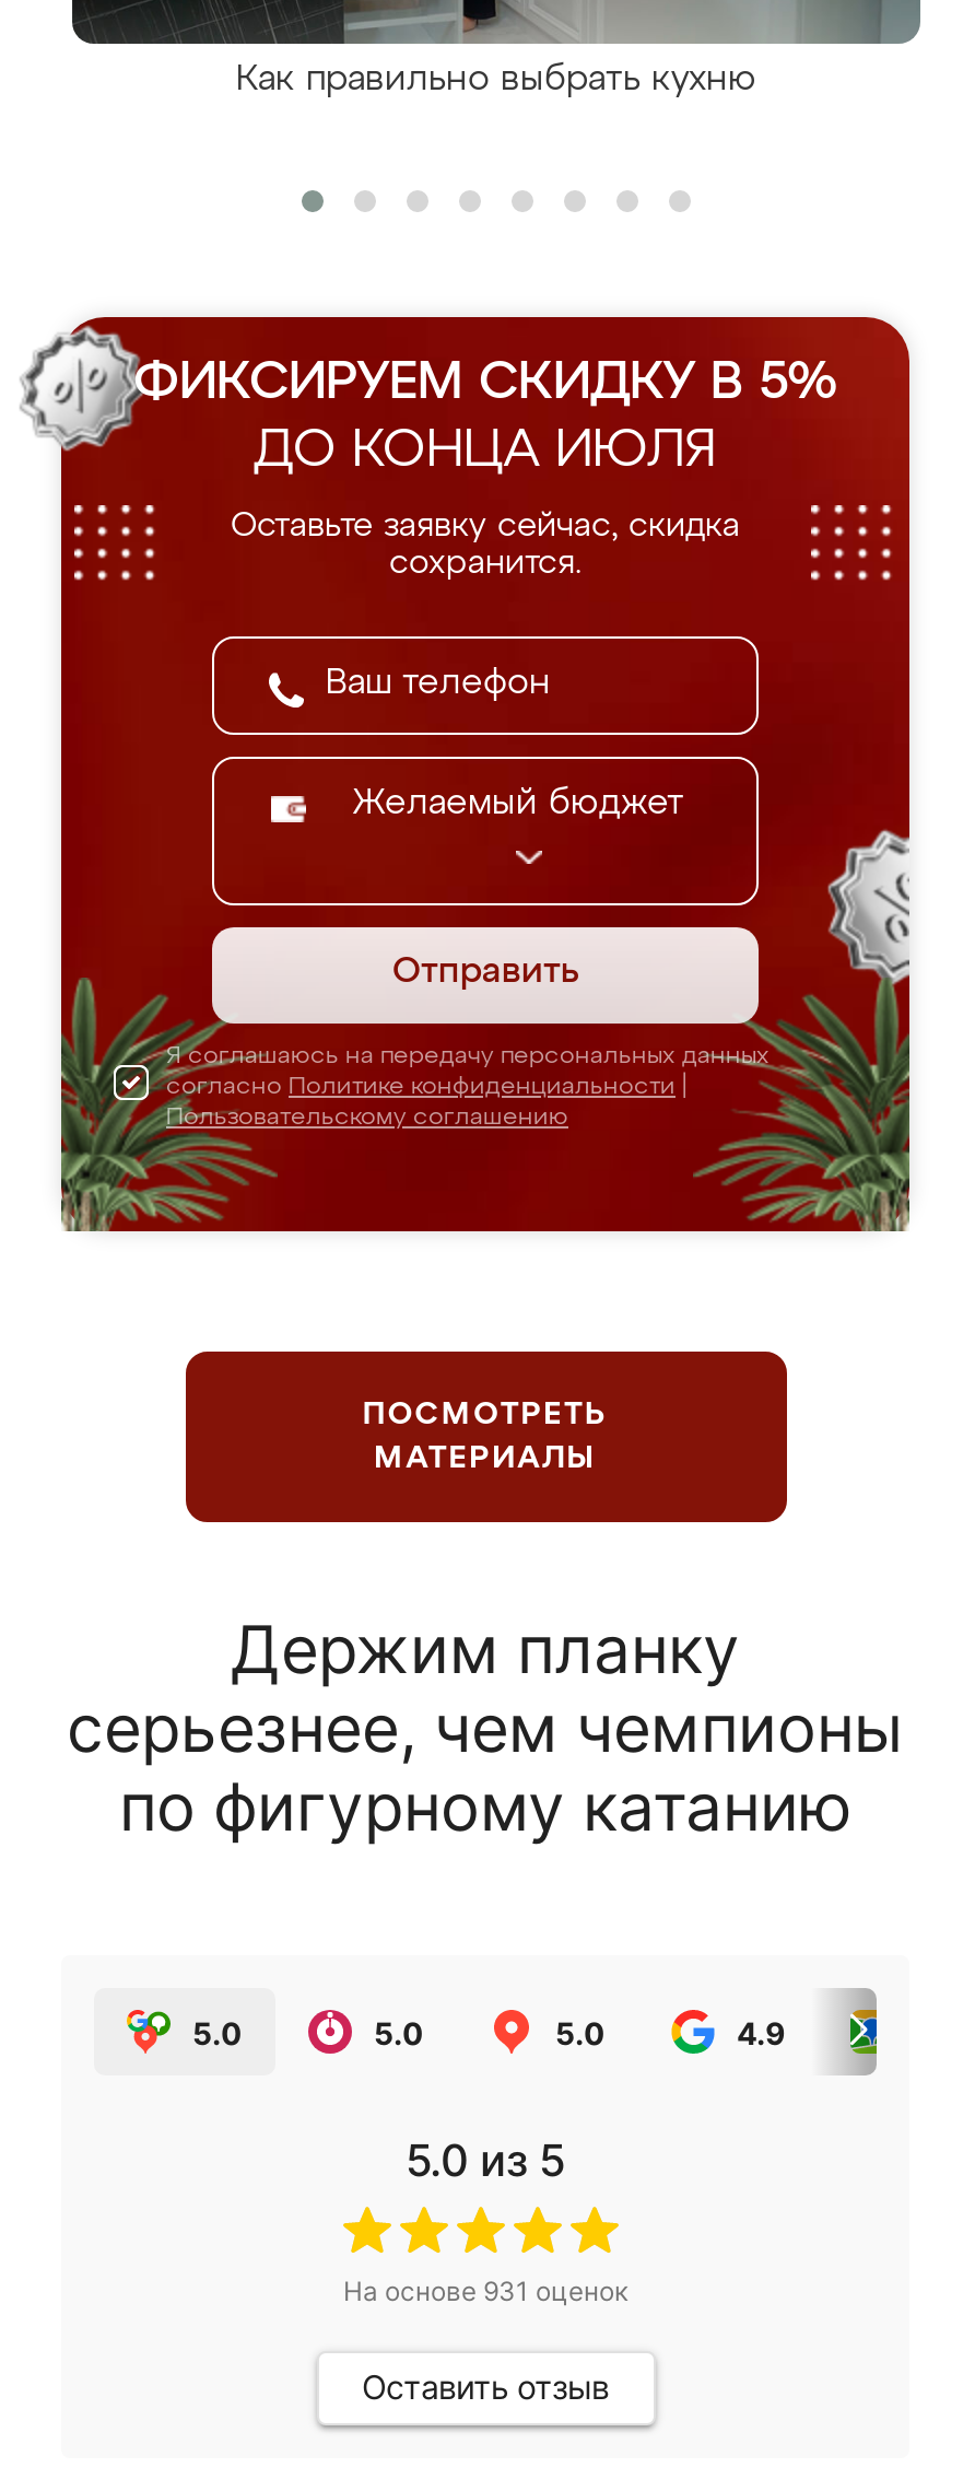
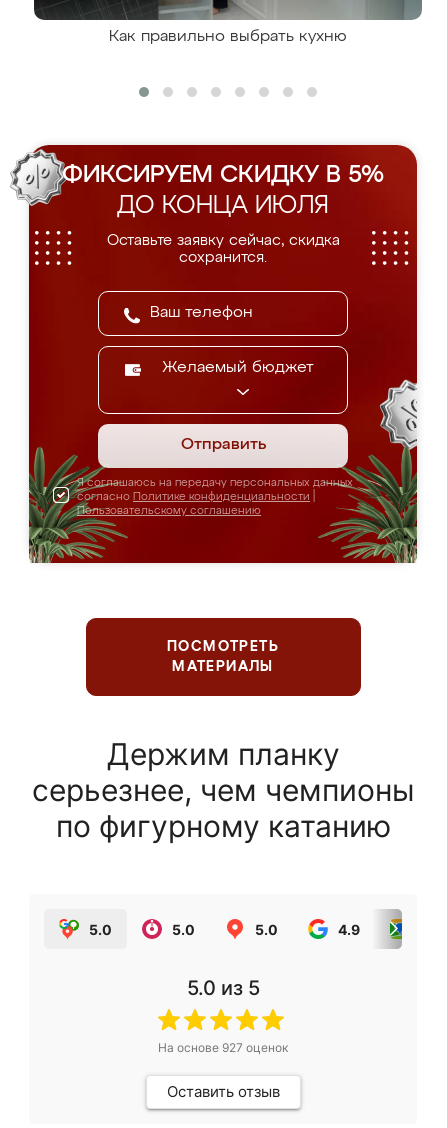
- На основе 931 оценок
+ На основе 927 оценок
